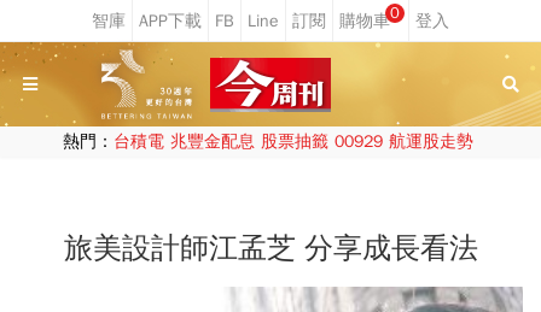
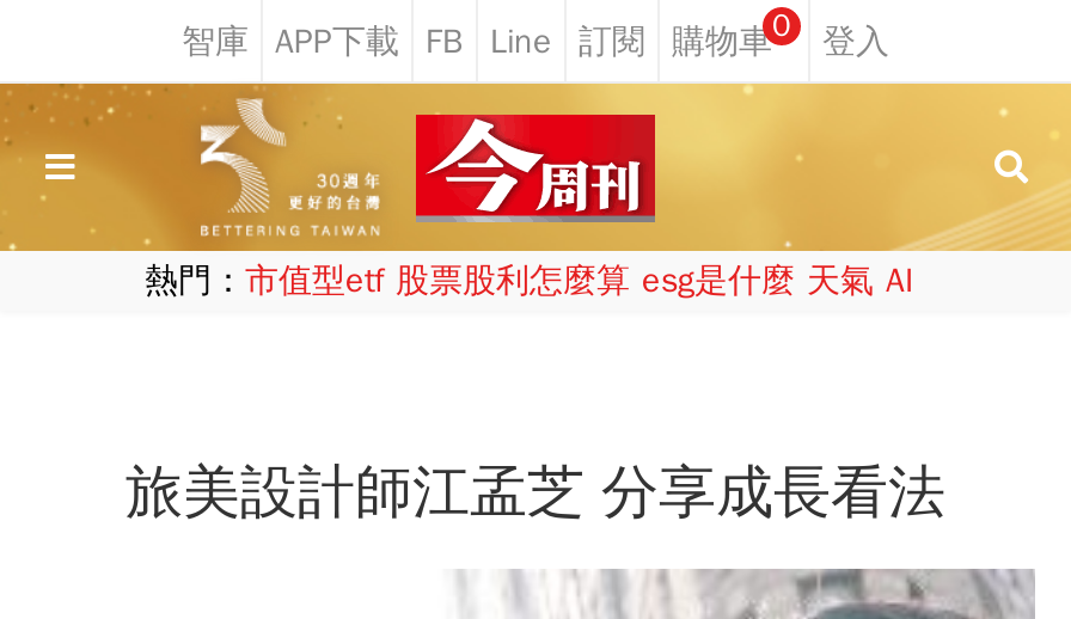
- 熱門：台積電 兆豐金配息 股票抽籤 00929 航運股走勢
+ 熱門：市值型etf 股票股利怎麼算 esg是什麼 天氣 AI
